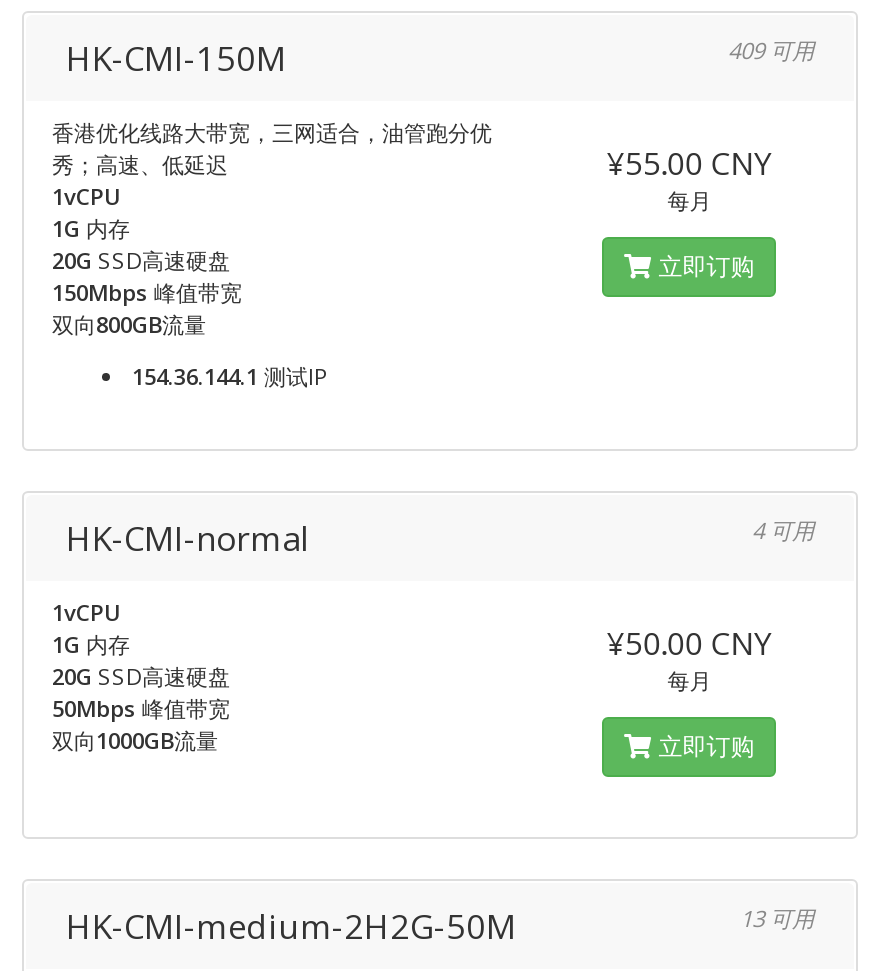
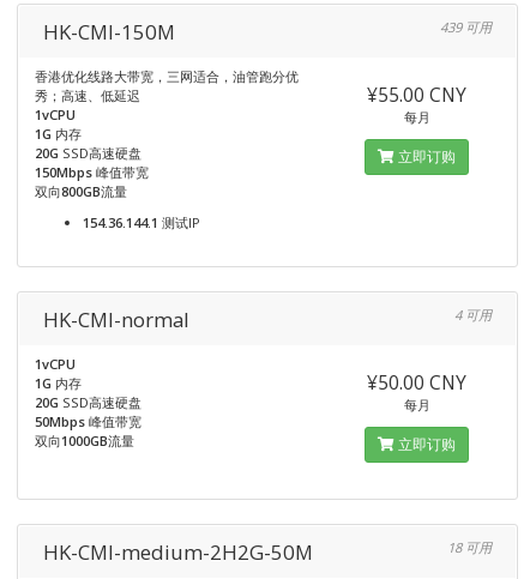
- 409 可用
+ 439 可用

- 13 可用
+ 18 可用
